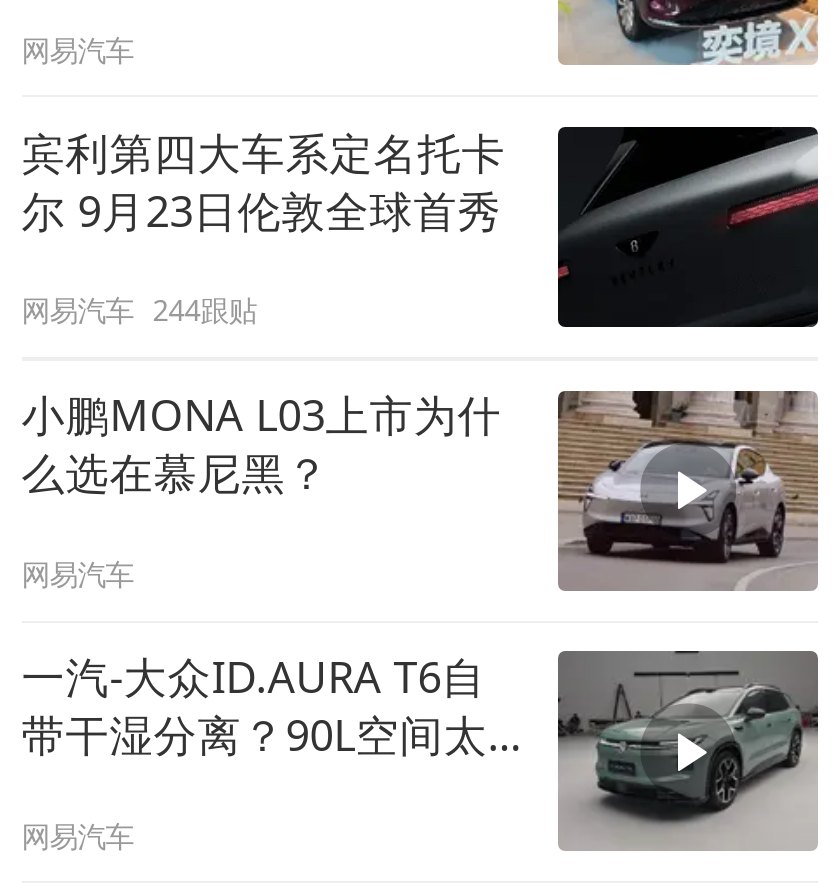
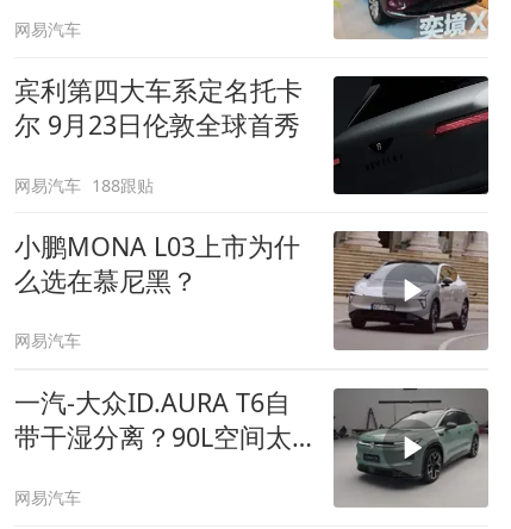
- 网易汽车 244跟贴
+ 网易汽车 188跟贴
